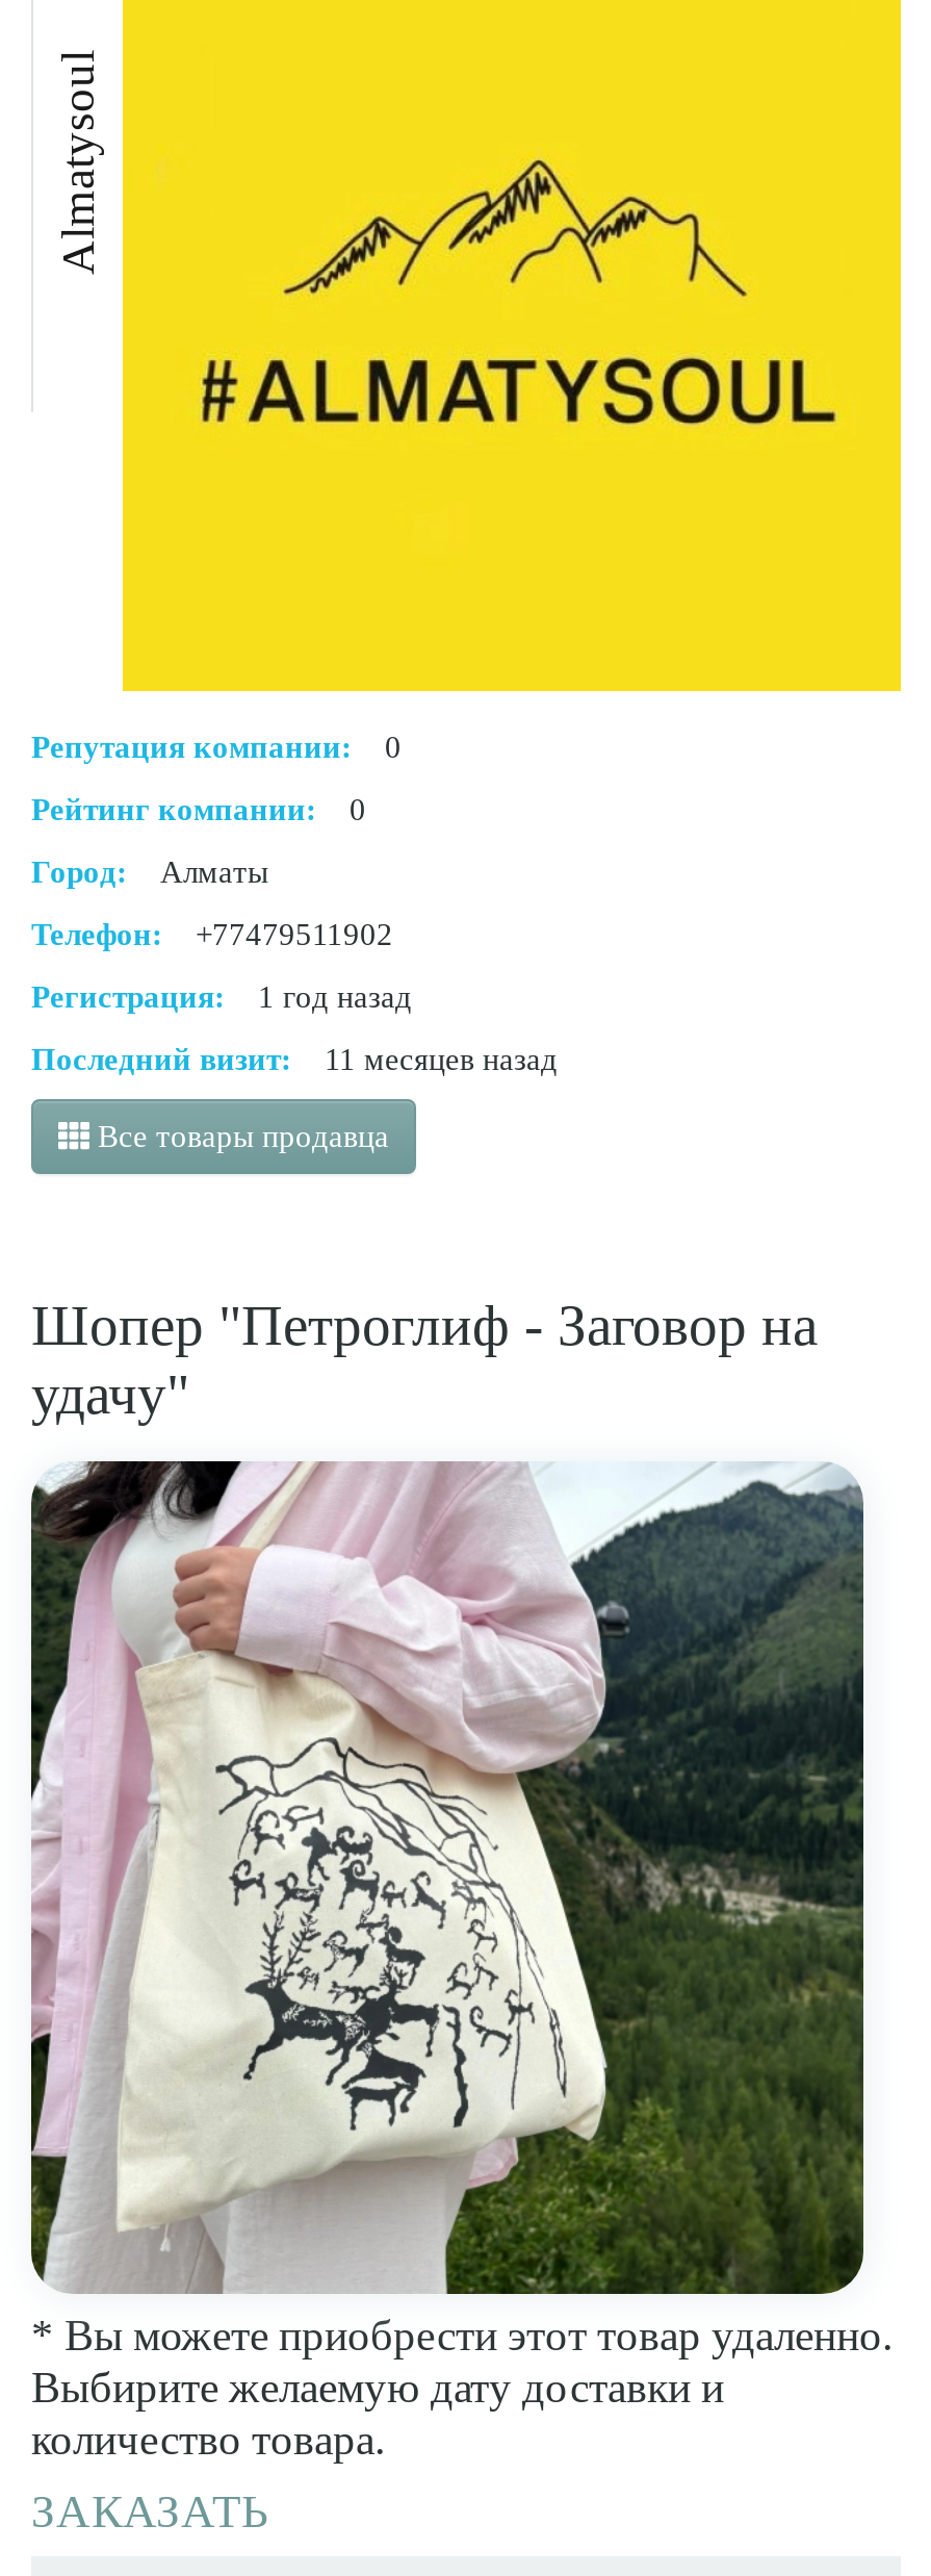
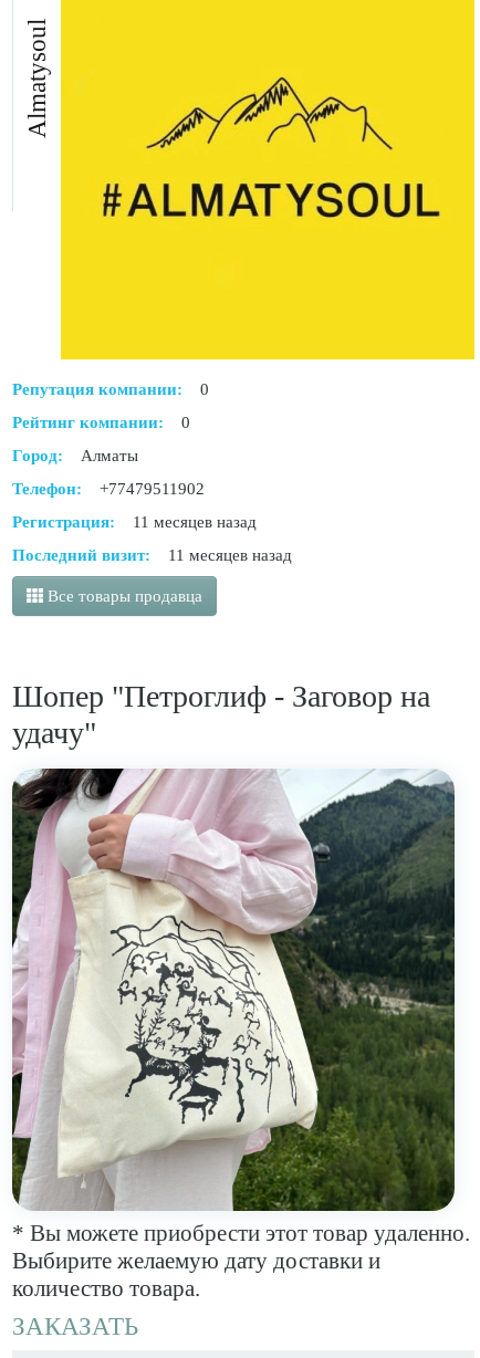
- 1 год назад
+ 11 месяцев назад
